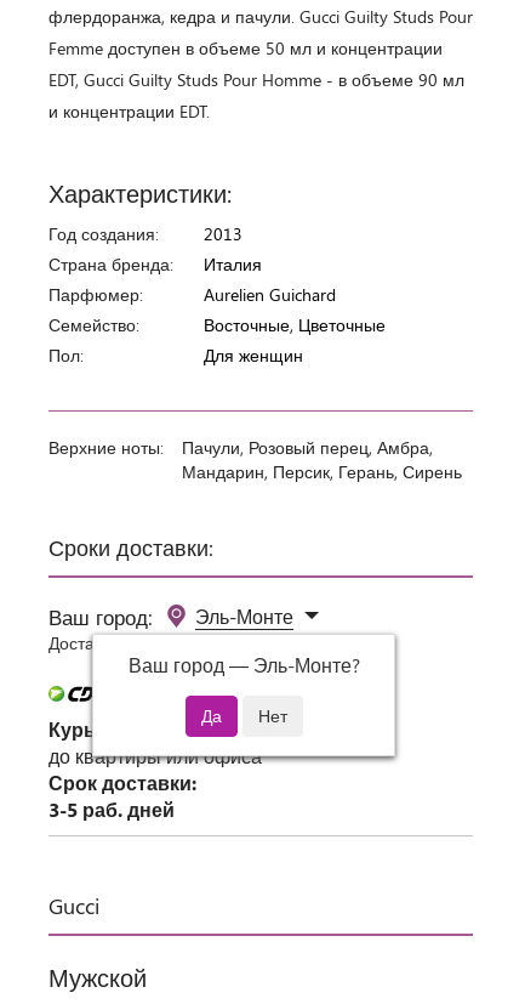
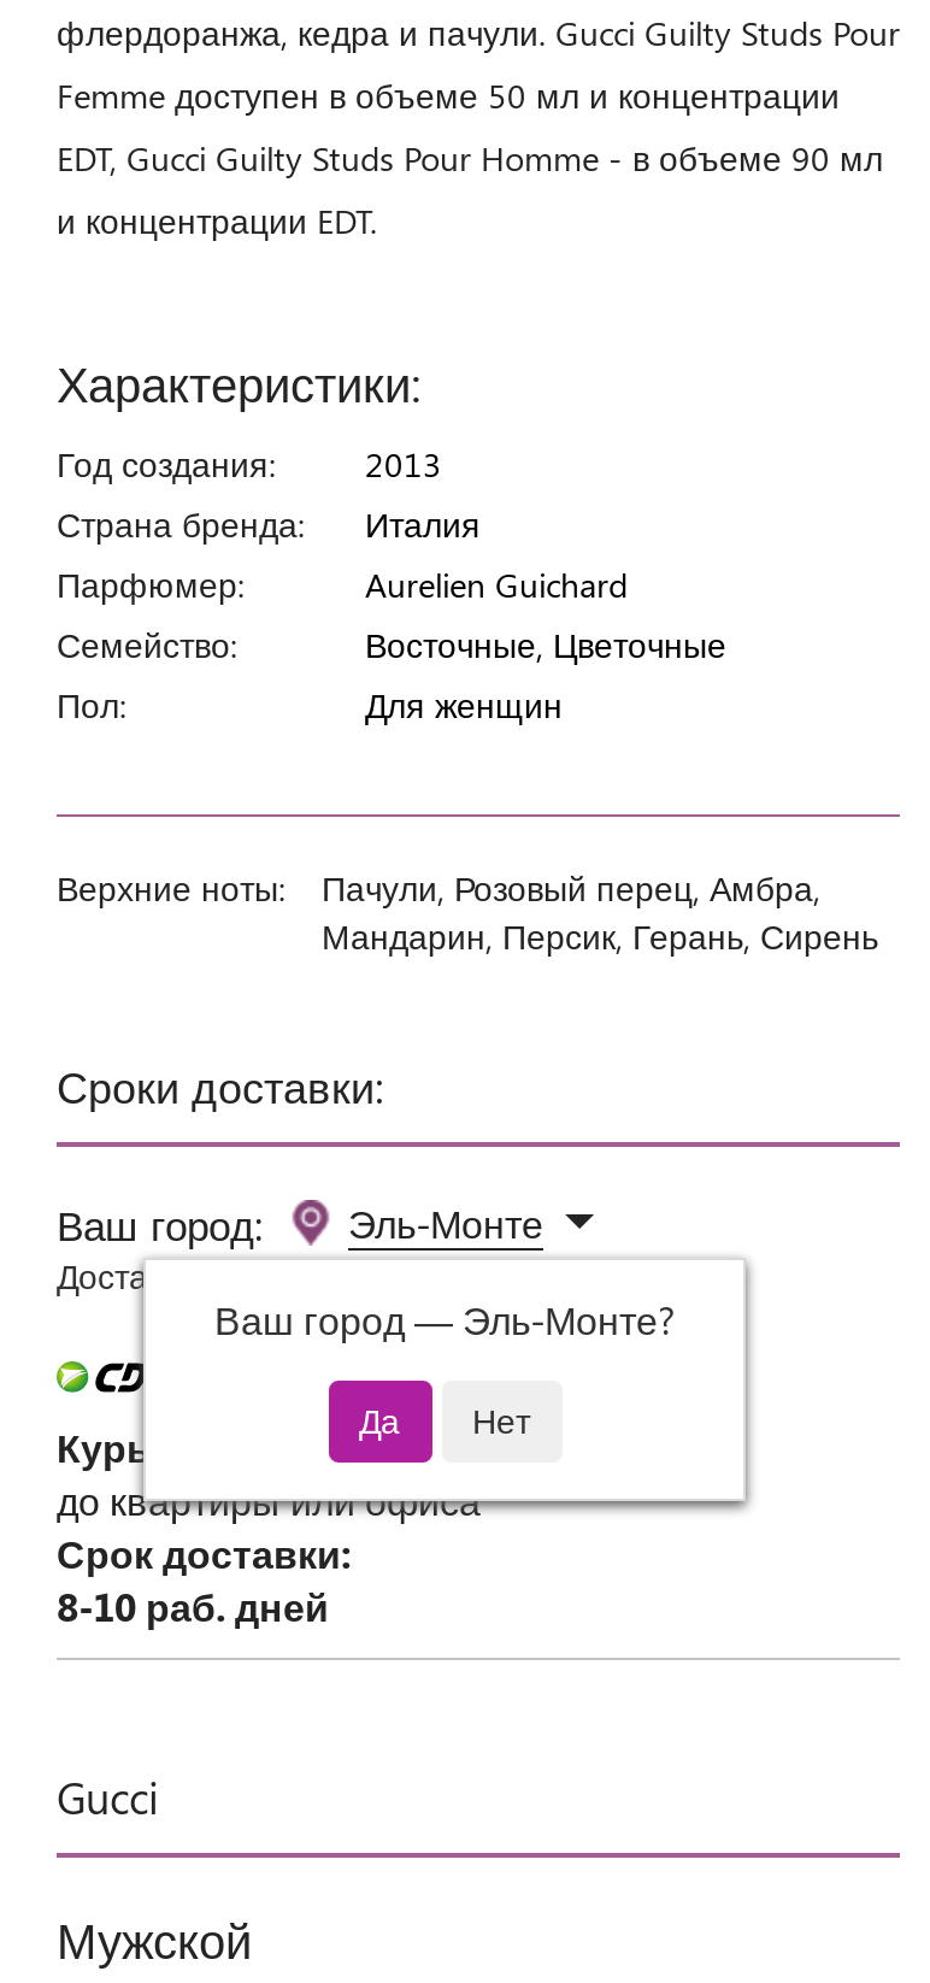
- 3-5 раб. дней
+ 8-10 раб. дней
